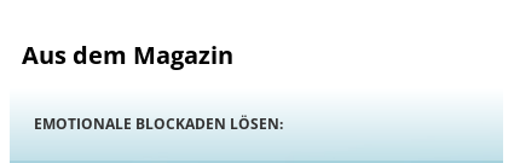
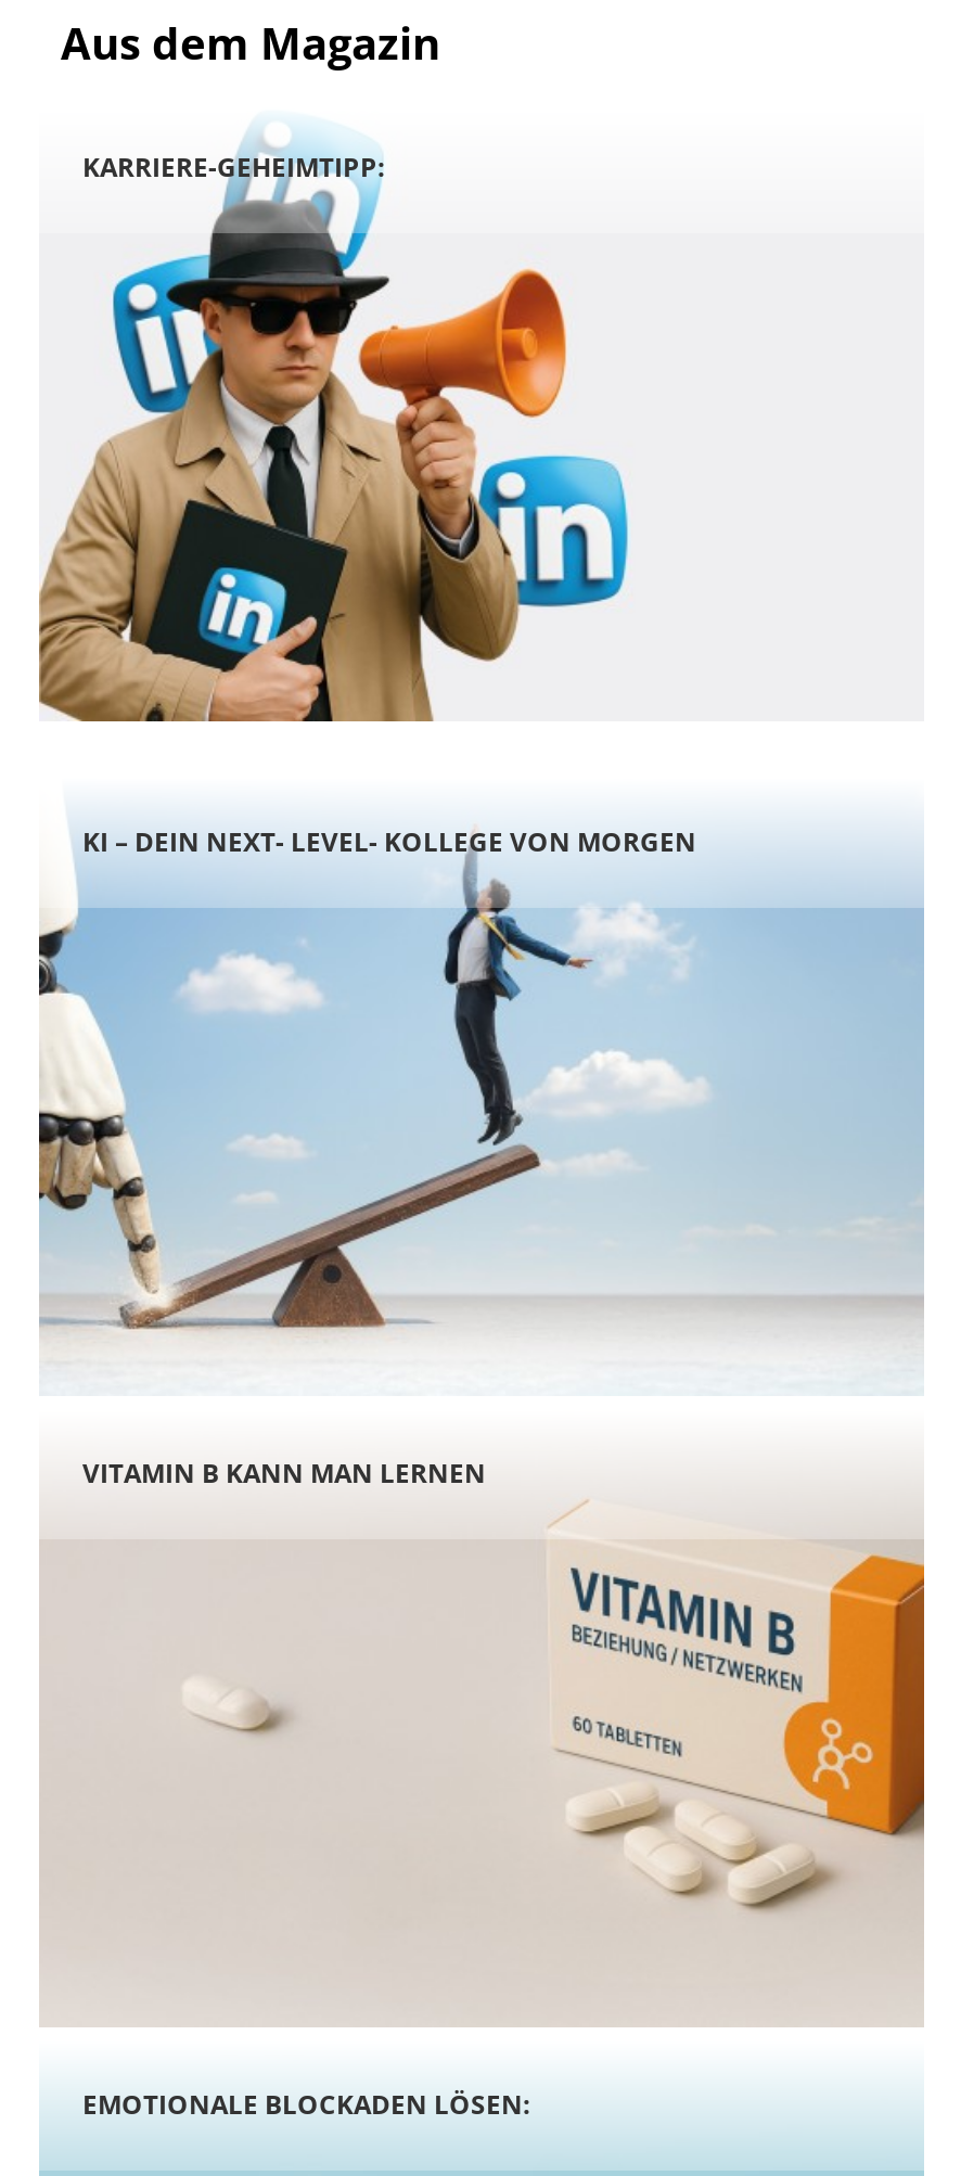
+ [image]
+ KI – DEIN NEXT- LEVEL- KOLLEGE VON MORGEN

+ [image]

+ [image]
+ VITAMIN B KANN MAN LERNEN

+ KARRIERE-GEHEIMTIPP:
